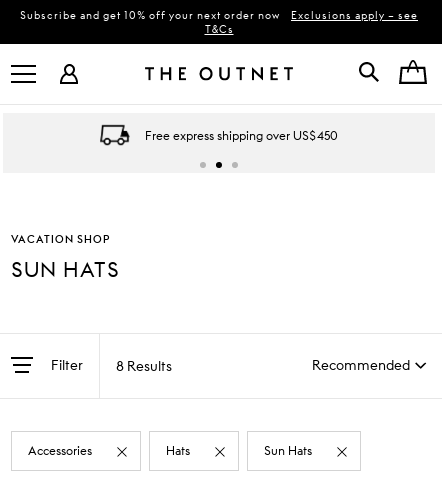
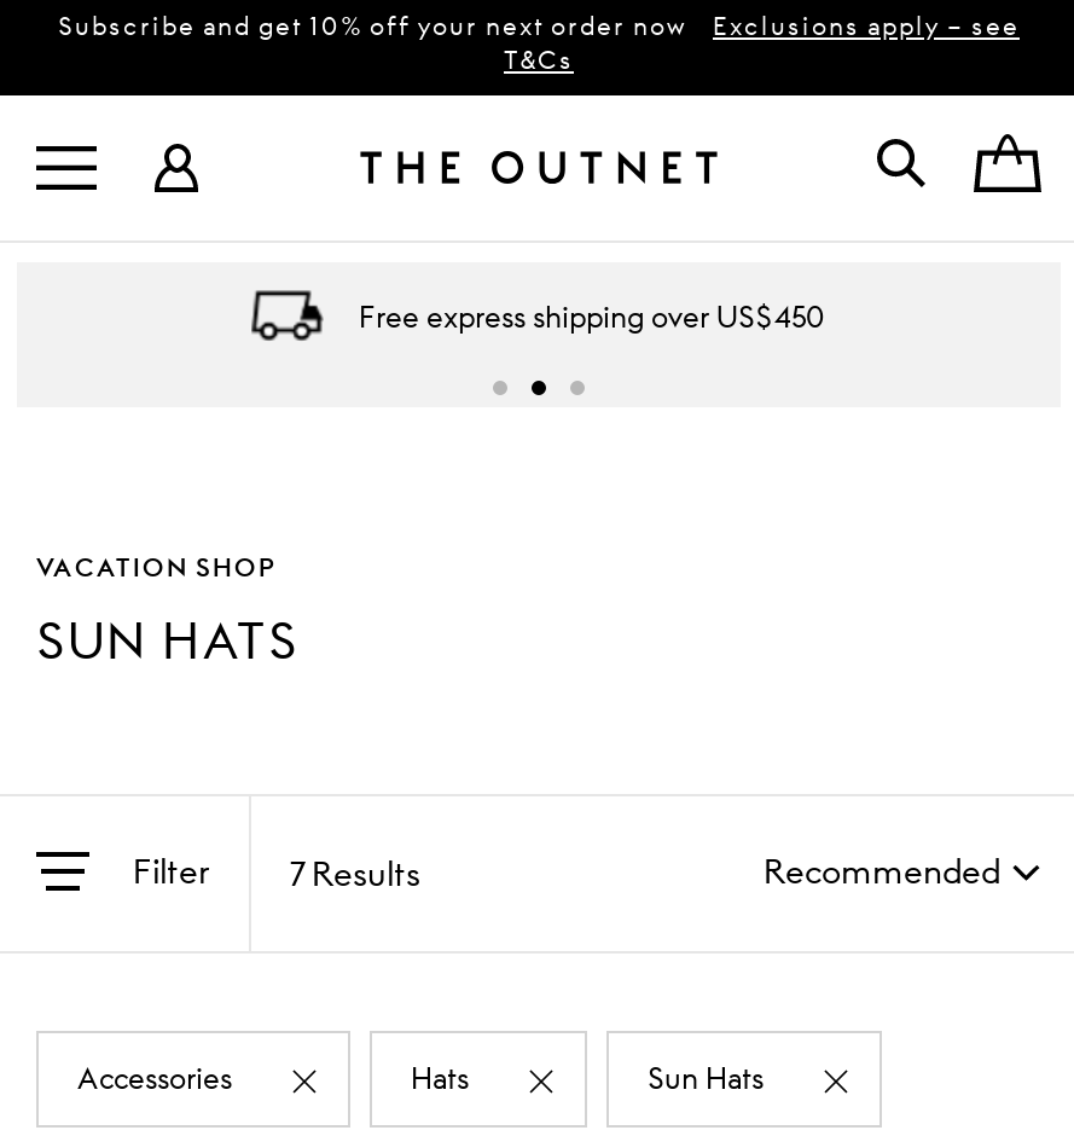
- 8 Results
+ 7 Results
